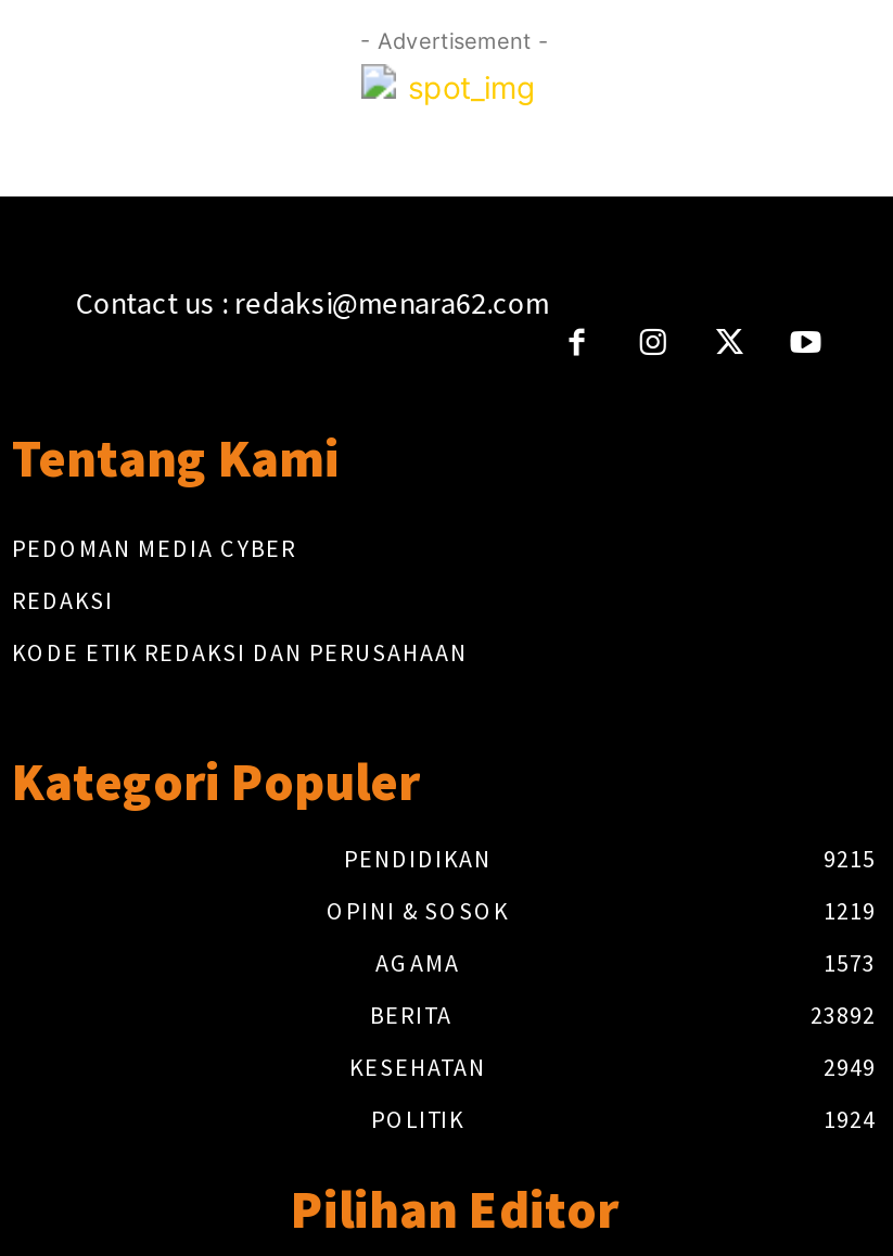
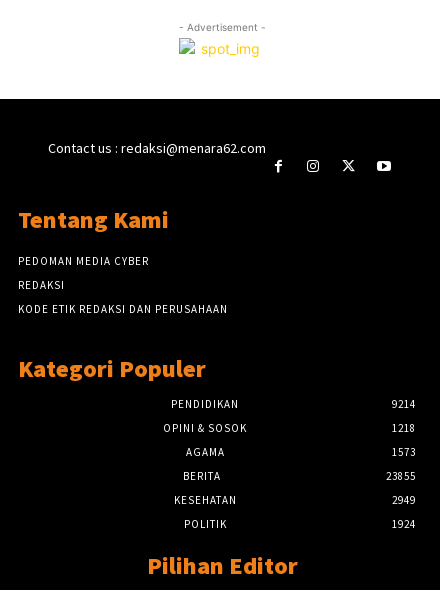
- 9215
+ 9214

- 1219
+ 1218

- 23892
+ 23855
